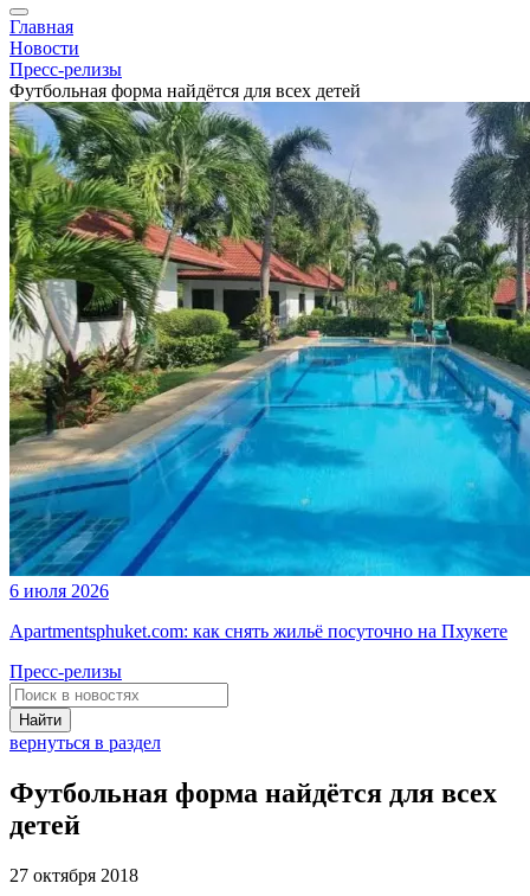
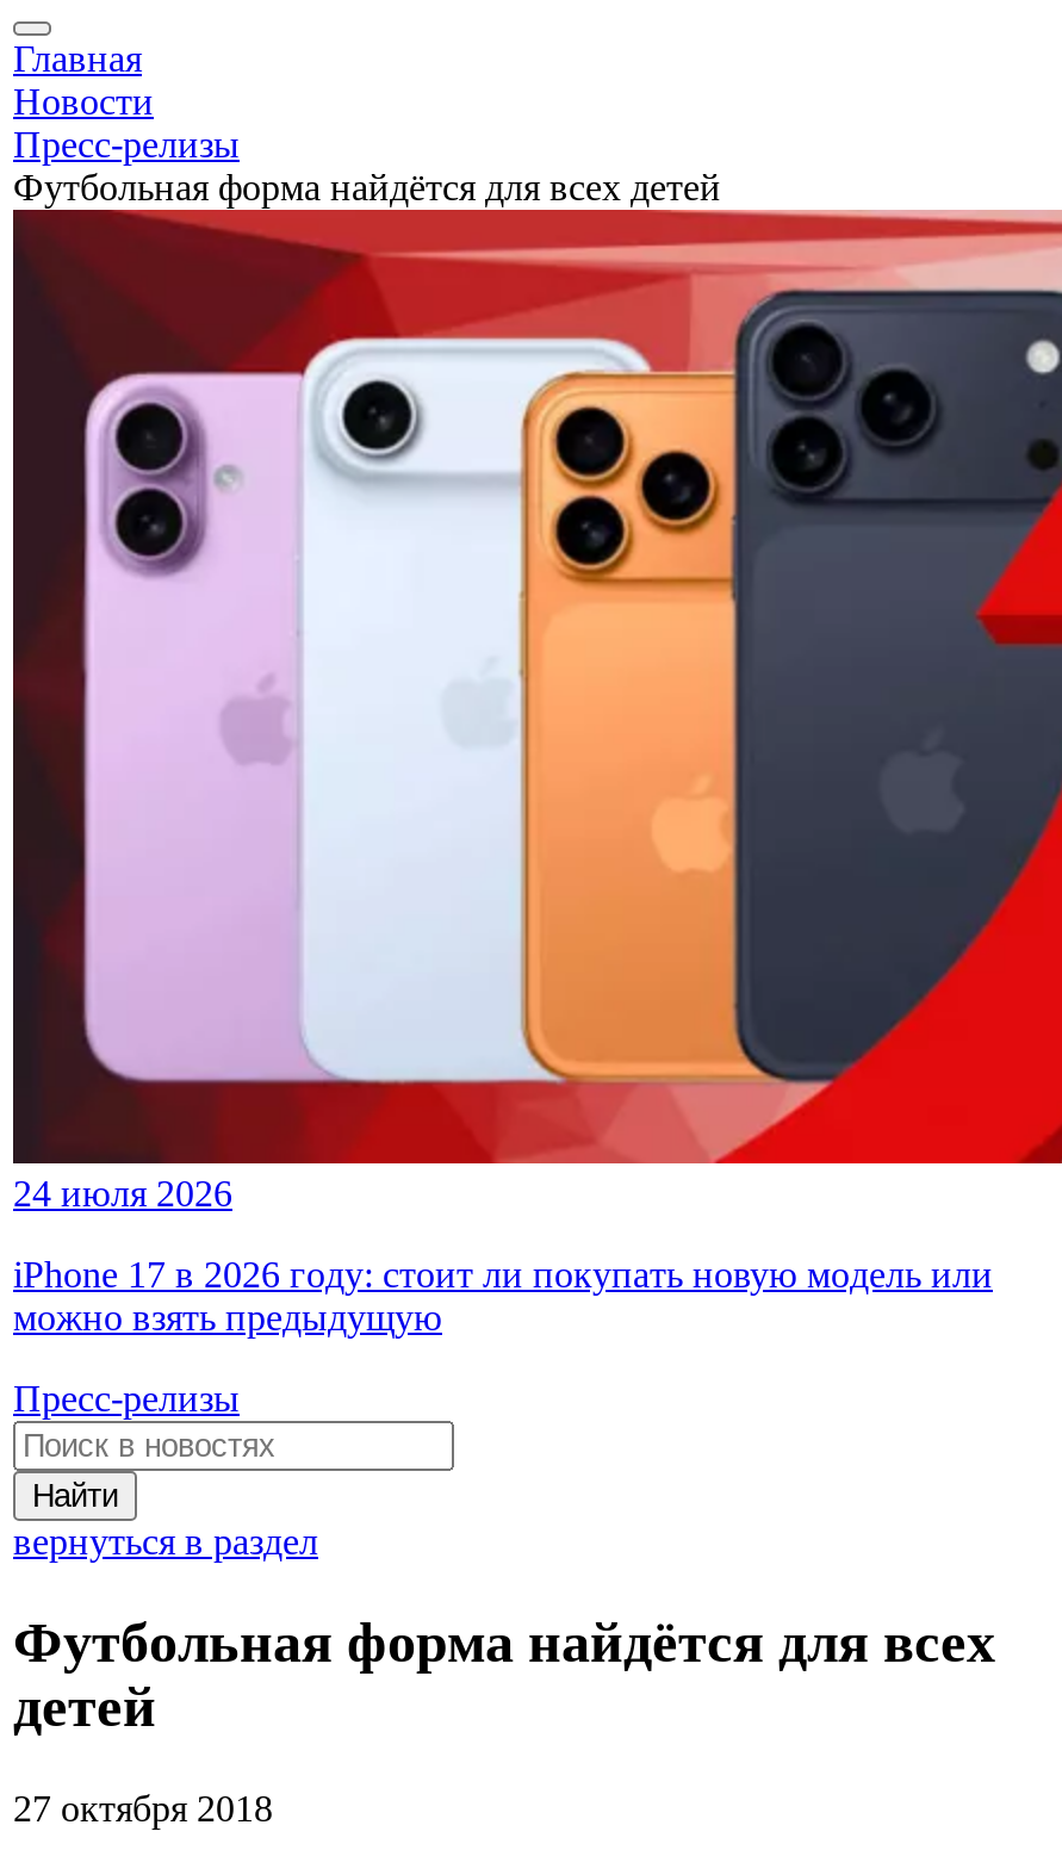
- [image]
- 6 июля 2026
+ [image]
+ 24 июля 2026

- Apartmentsphuket.com: как снять жильё посуточно на Пхукете
+ iPhone 17 в 2026 году: стоит ли покупать новую модель или
+ можно взять предыдущую
